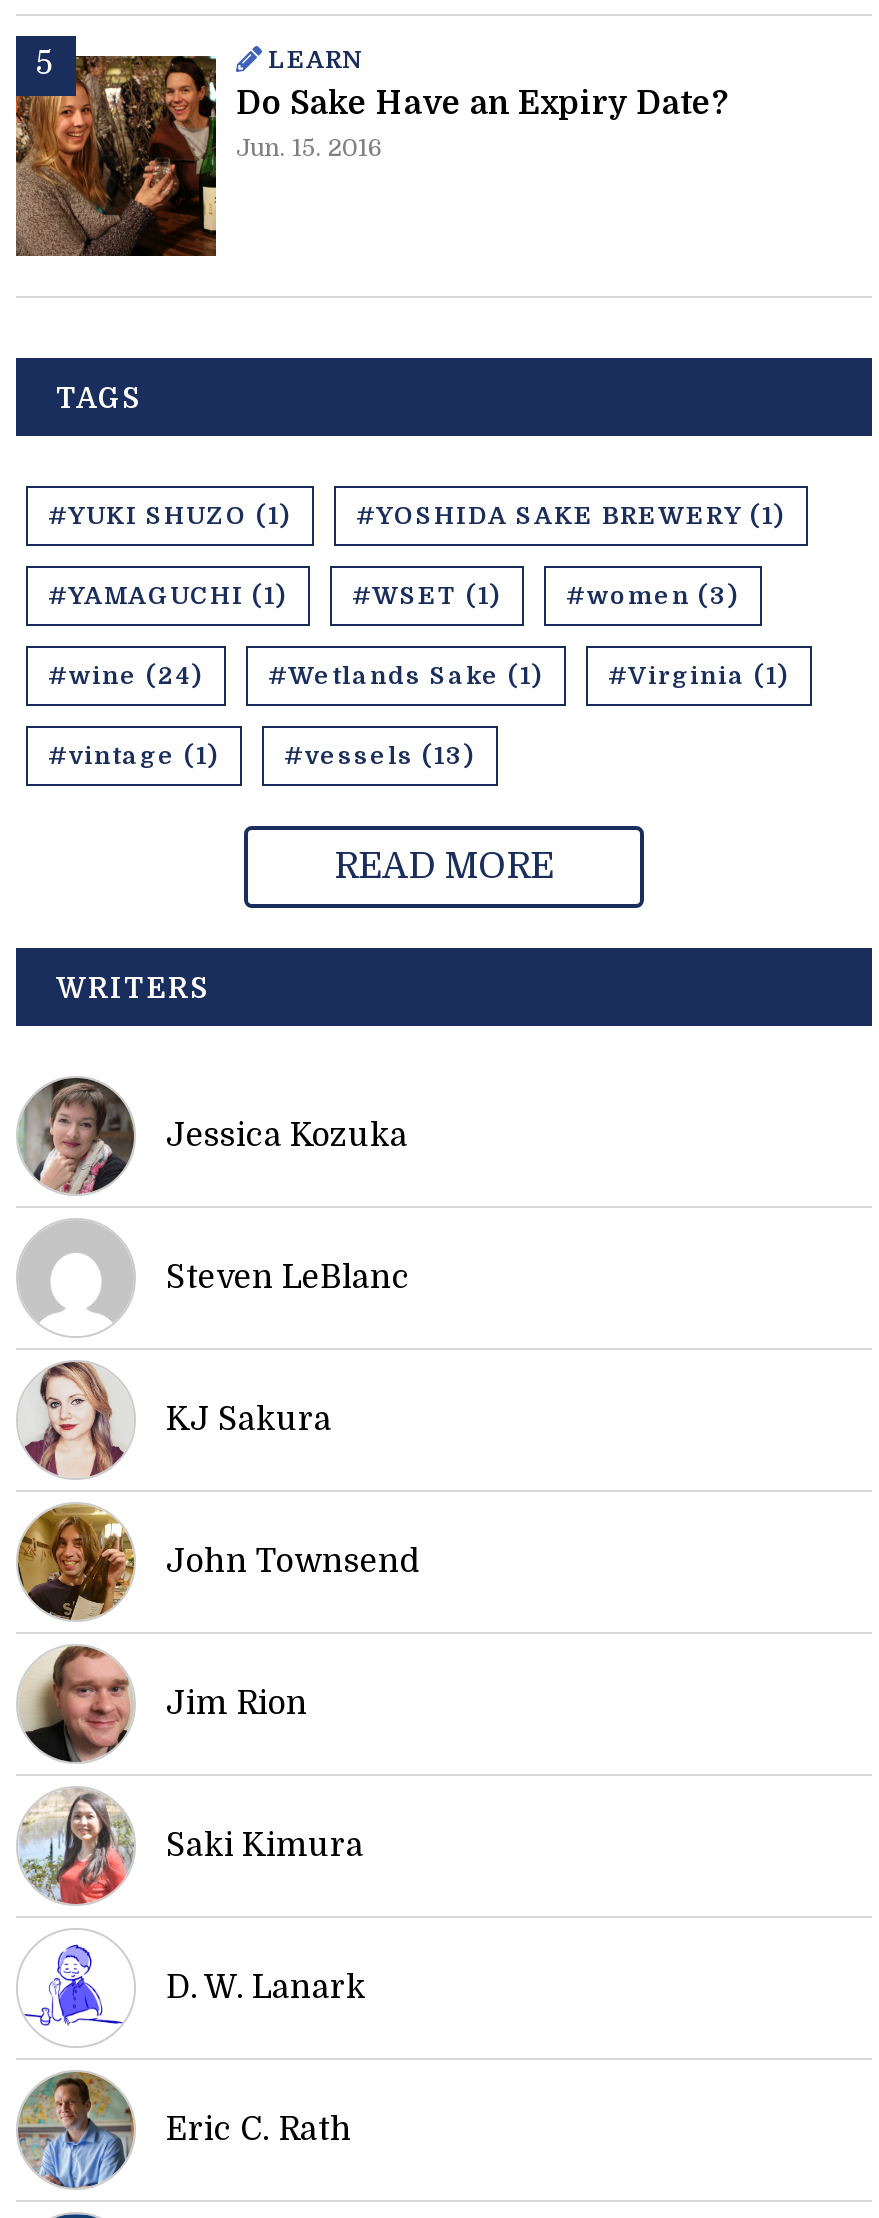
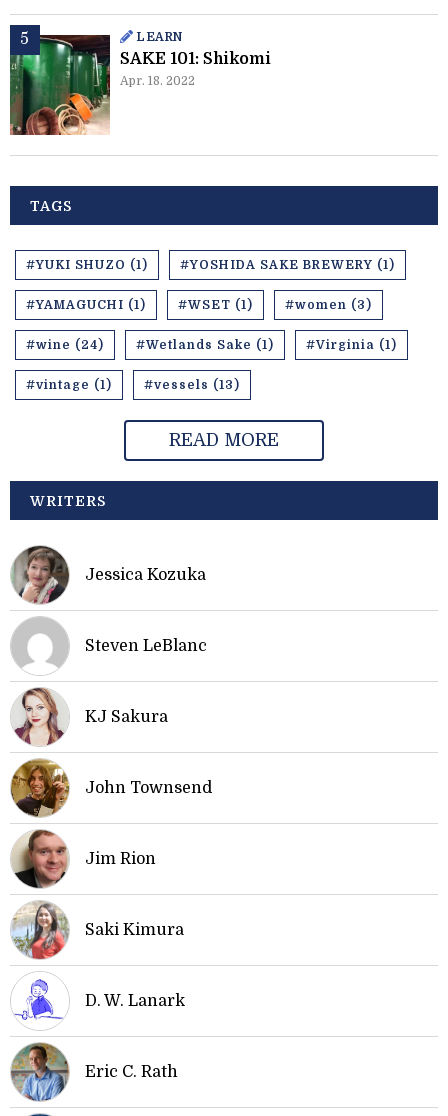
- [image]
- Do Sake Have an Expiry Date?
- Jun. 15. 2016
+ [image]
+ SAKE 101: Shikomi
+ Apr. 18. 2022
